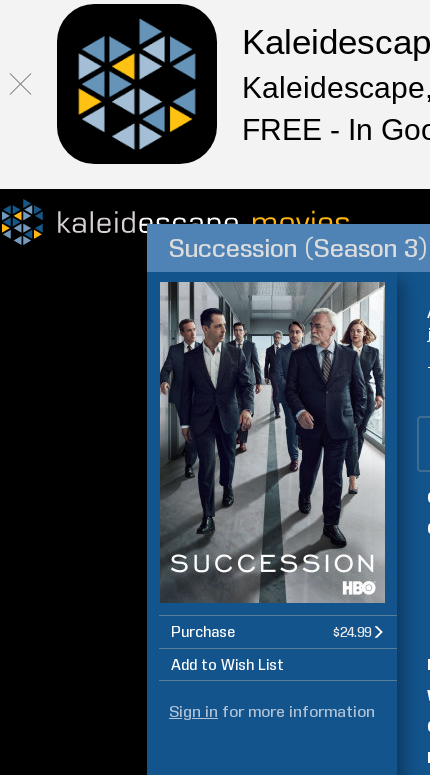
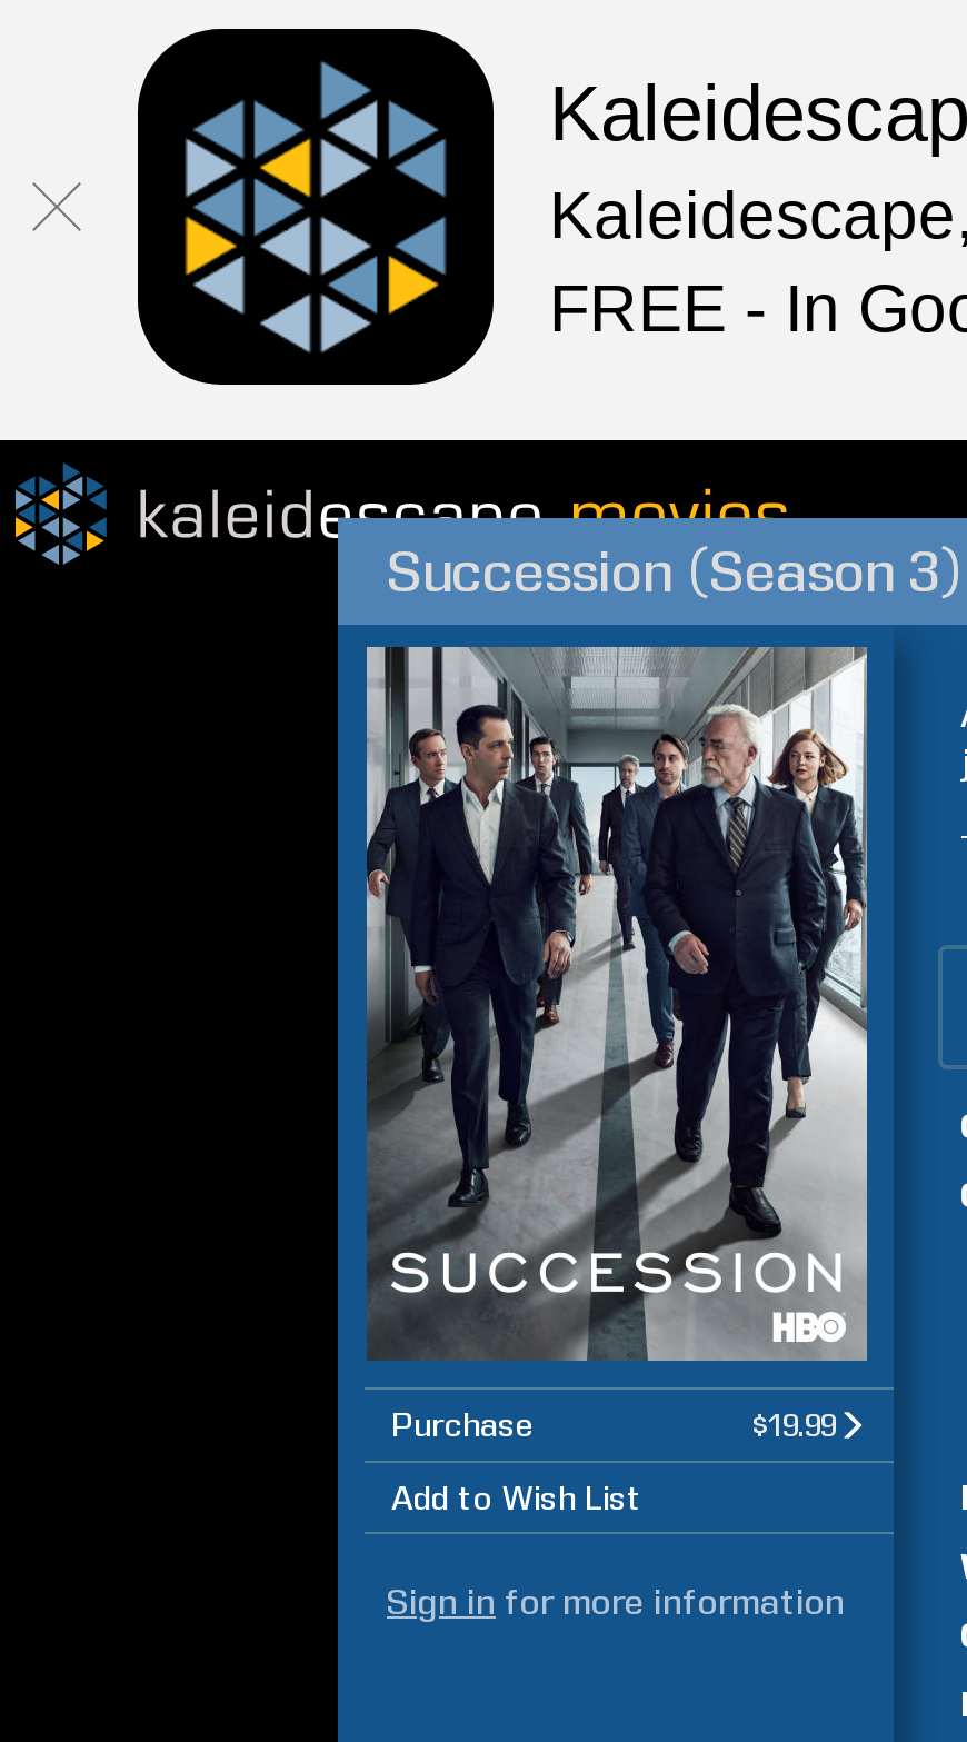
- $24.99
+ $19.99
